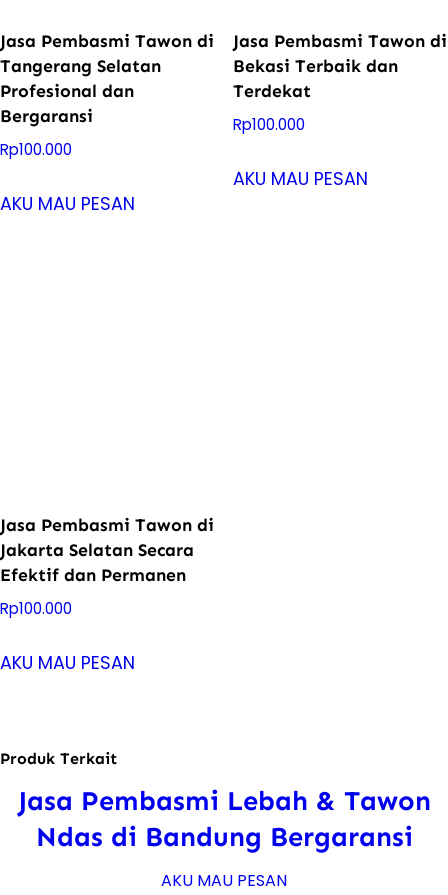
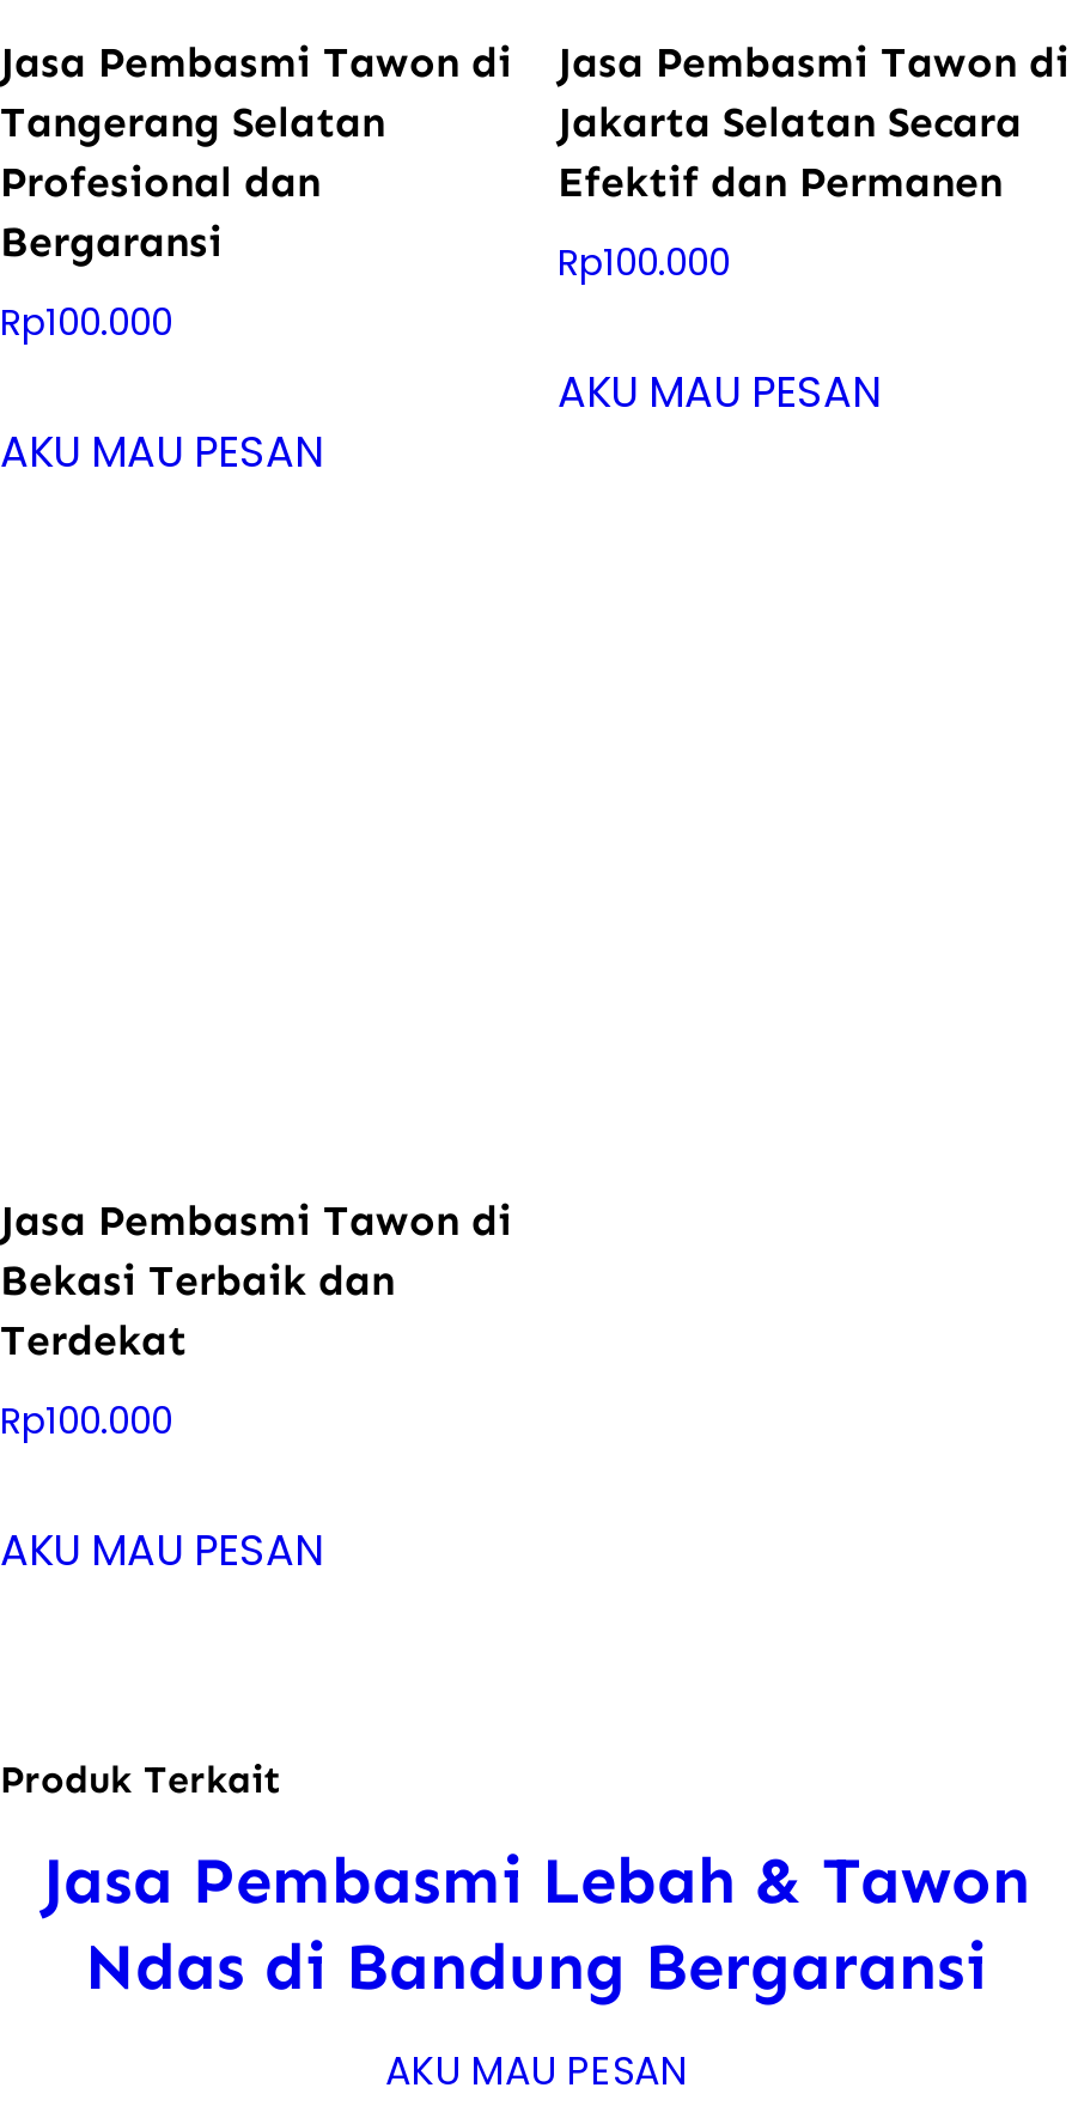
moved down: Bekasi Terbaik dan | Terdekat

moved up: Jakarta Selatan Secara | Efektif dan Permanen
